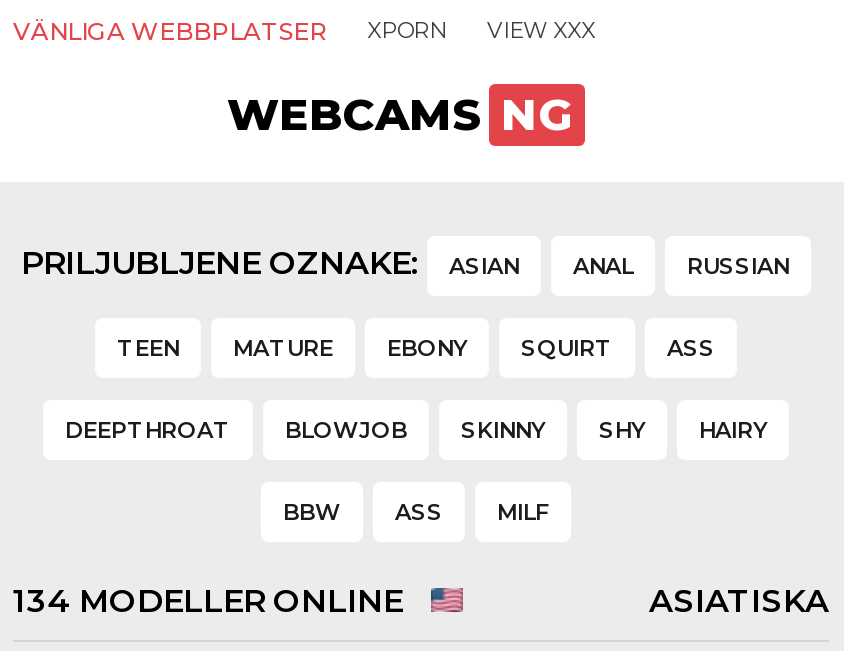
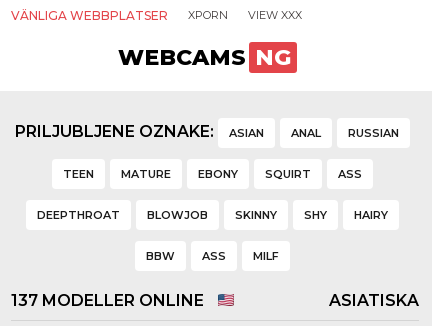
- 134 MODELLER ONLINE
+ 137 MODELLER ONLINE
